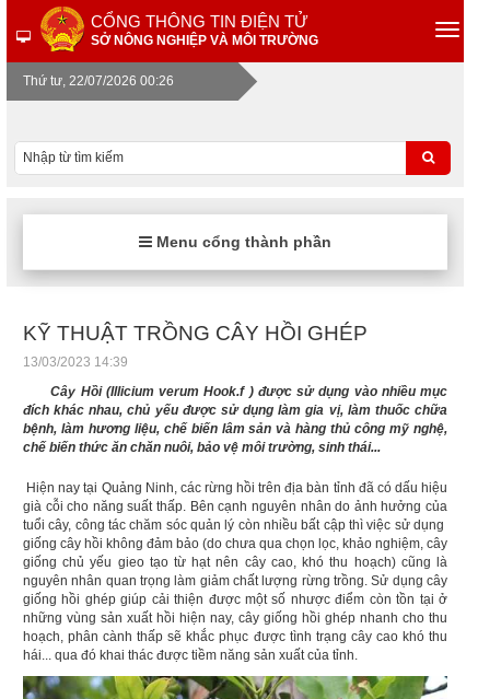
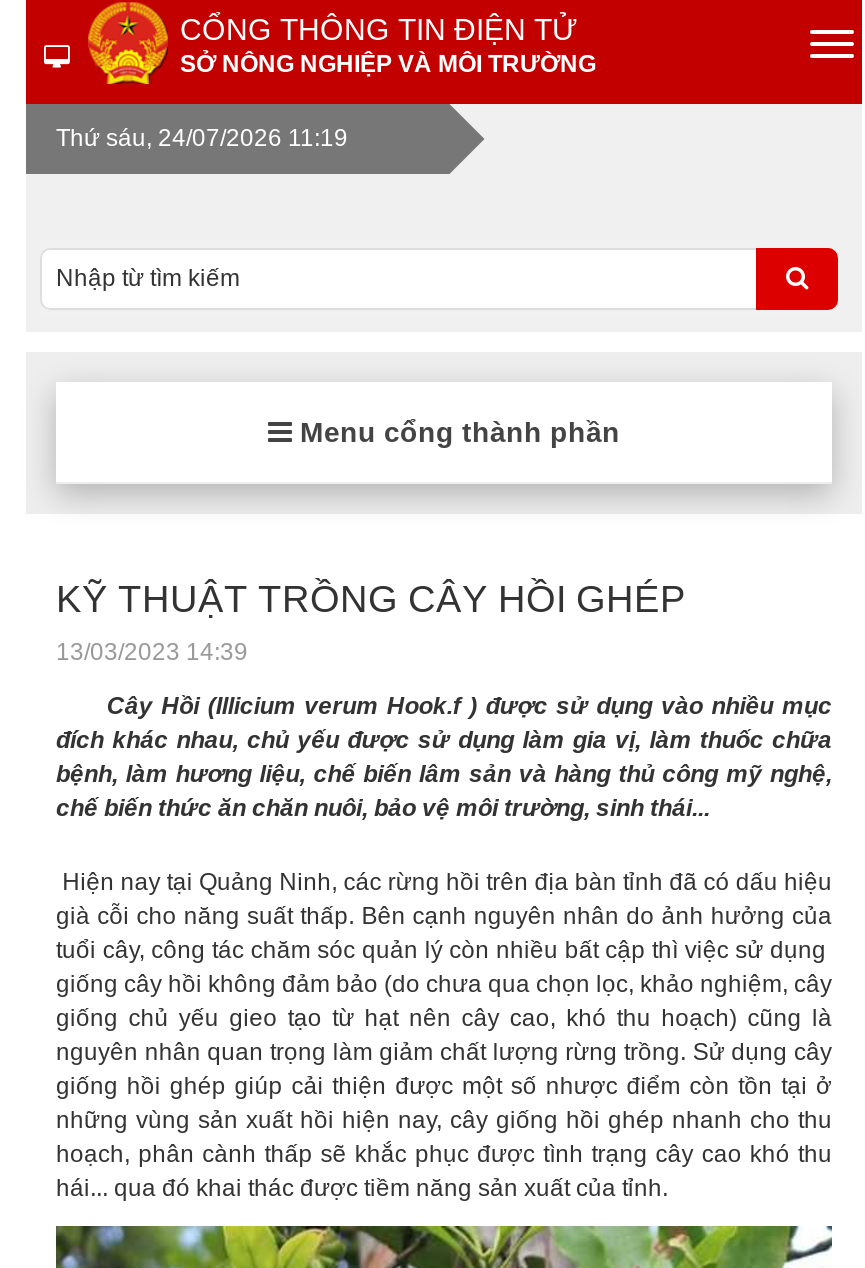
- Thứ tư, 22/07/2026 00:26
+ Thứ sáu, 24/07/2026 11:19
